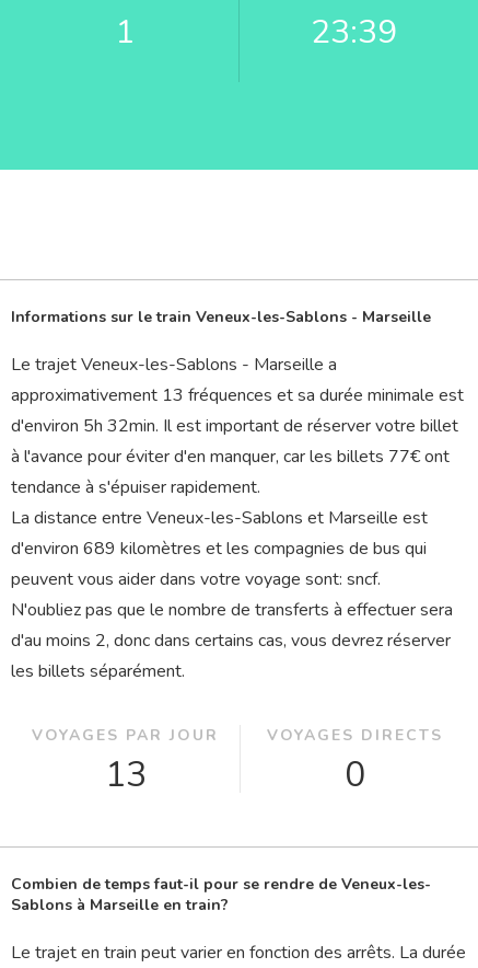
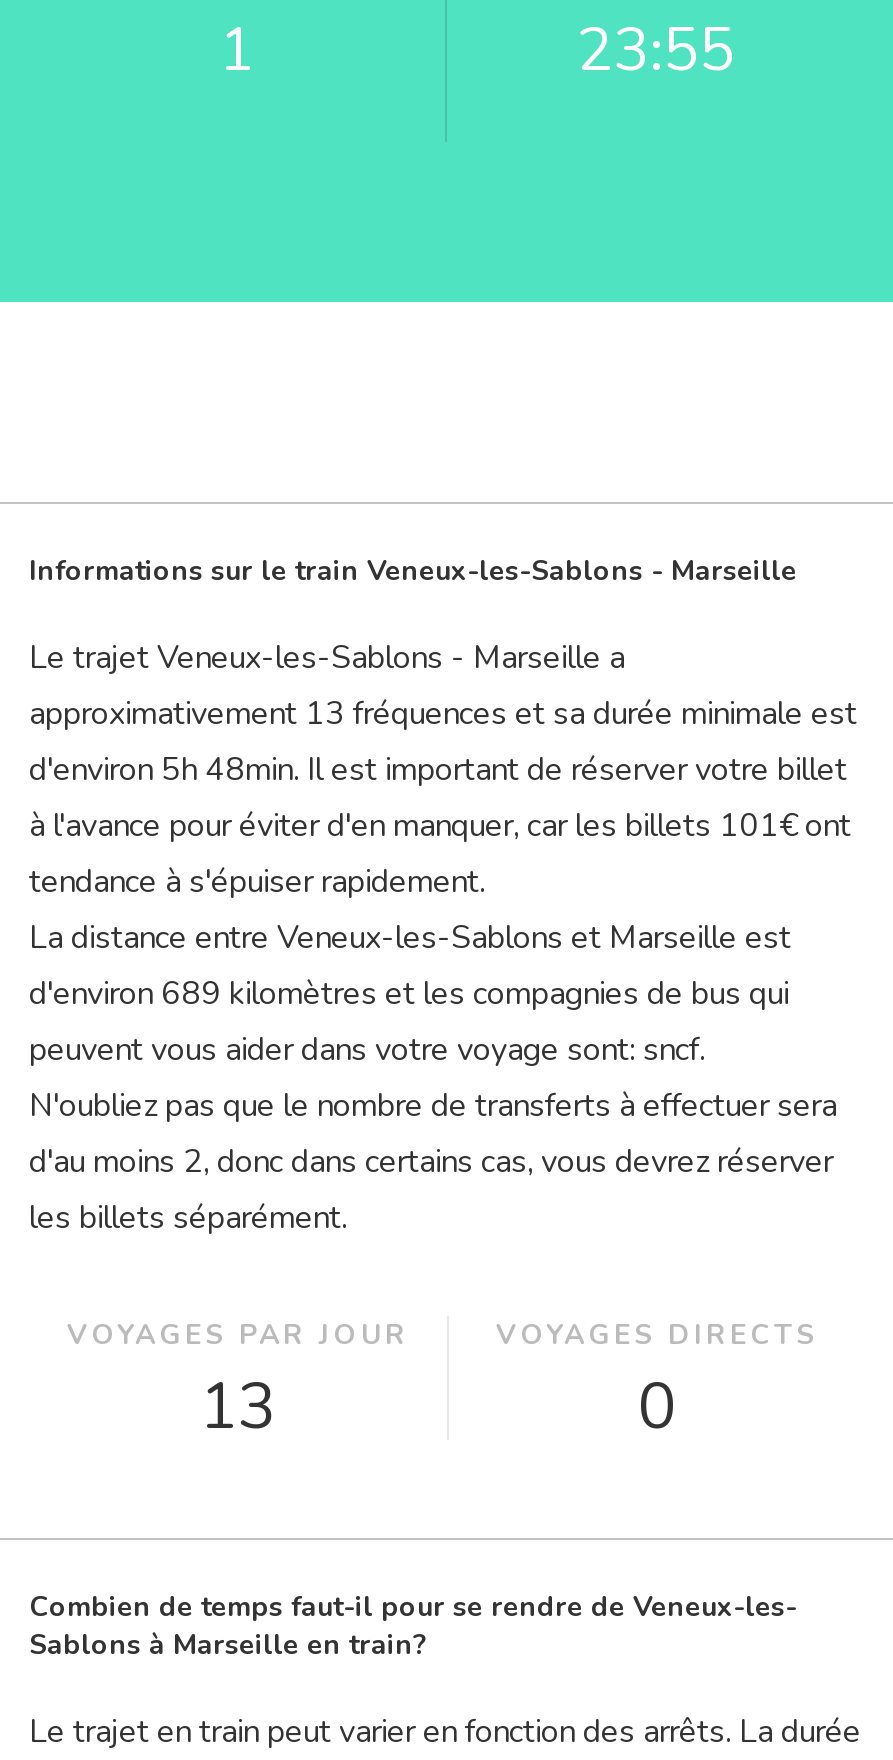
- 23:39
+ 23:55

- d'environ 5h 32min. Il est important de réserver votre billet
+ d'environ 5h 48min. Il est important de réserver votre billet

- à l'avance pour éviter d'en manquer, car les billets 77€ ont
+ à l'avance pour éviter d'en manquer, car les billets 101€ ont
